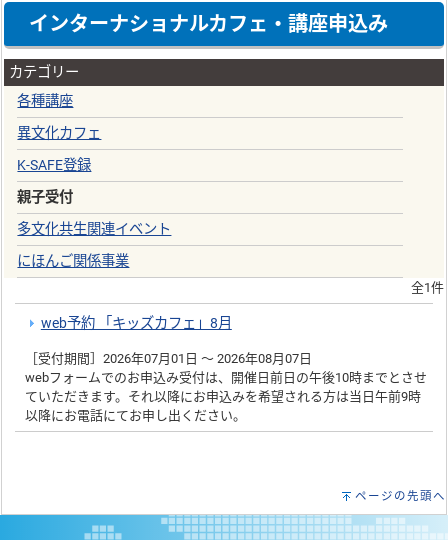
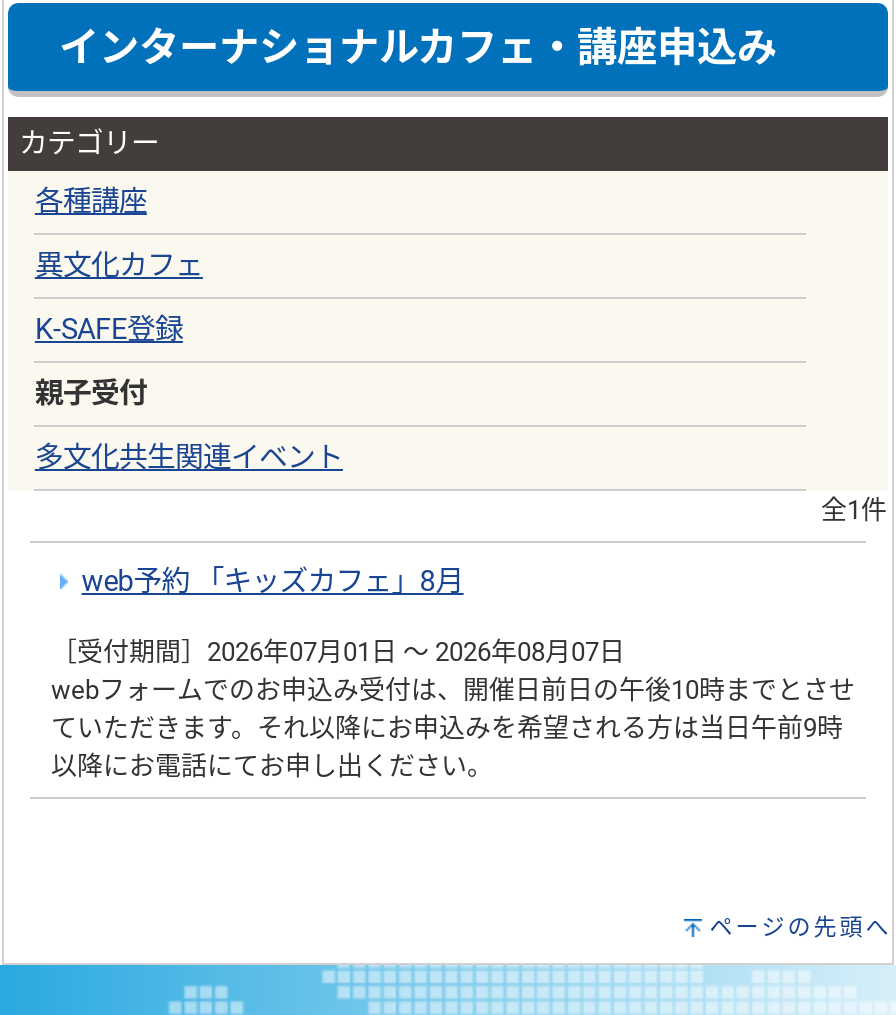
- にほんご関係事業
